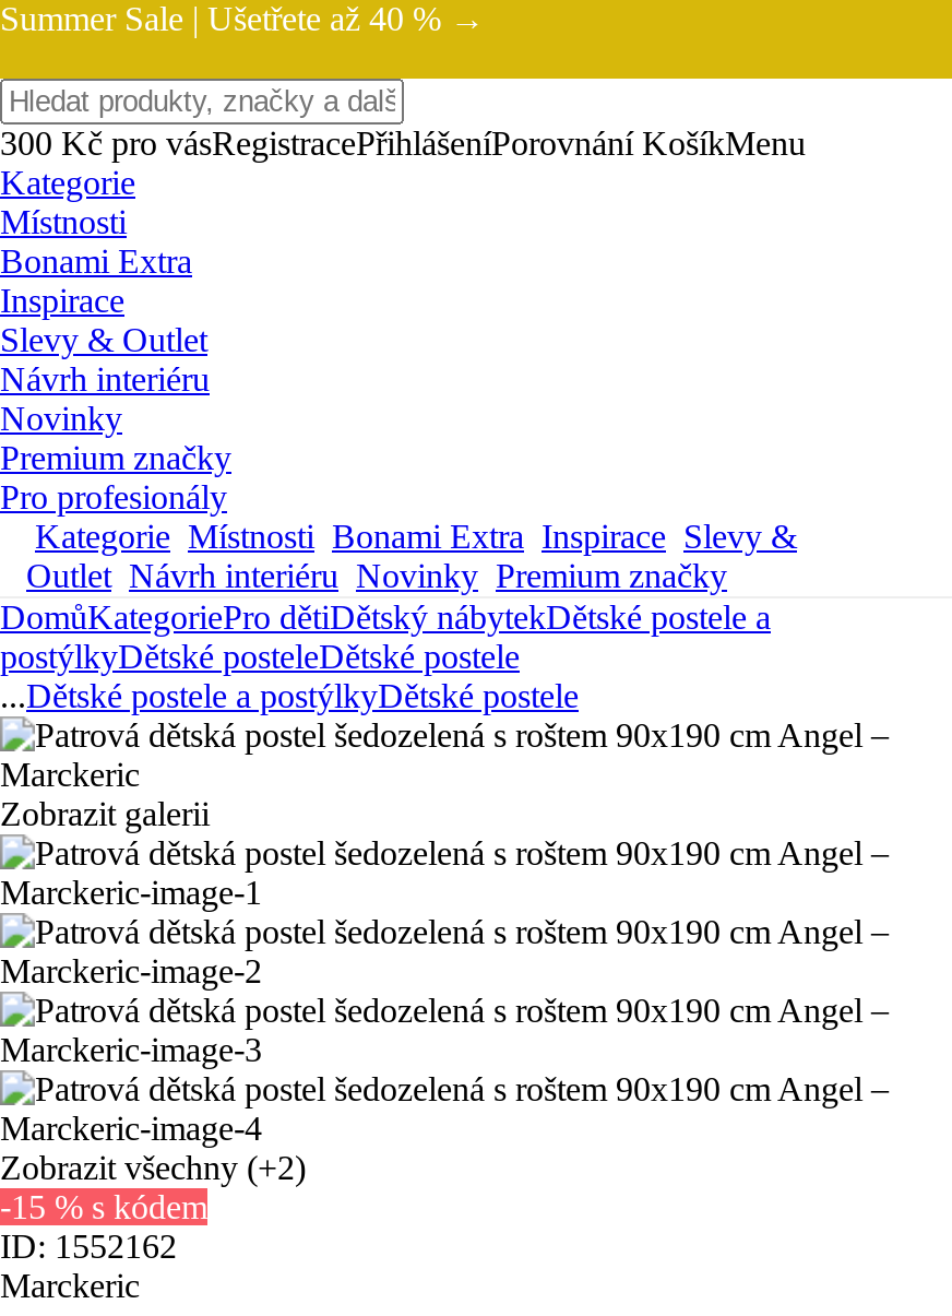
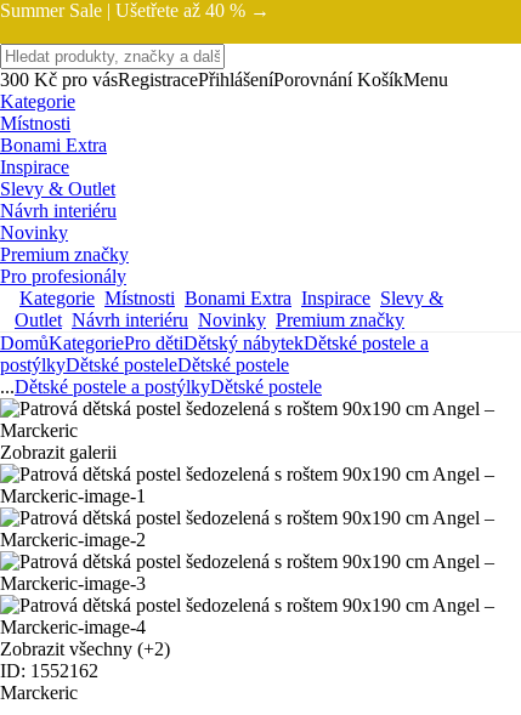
- -15 % s kódem
